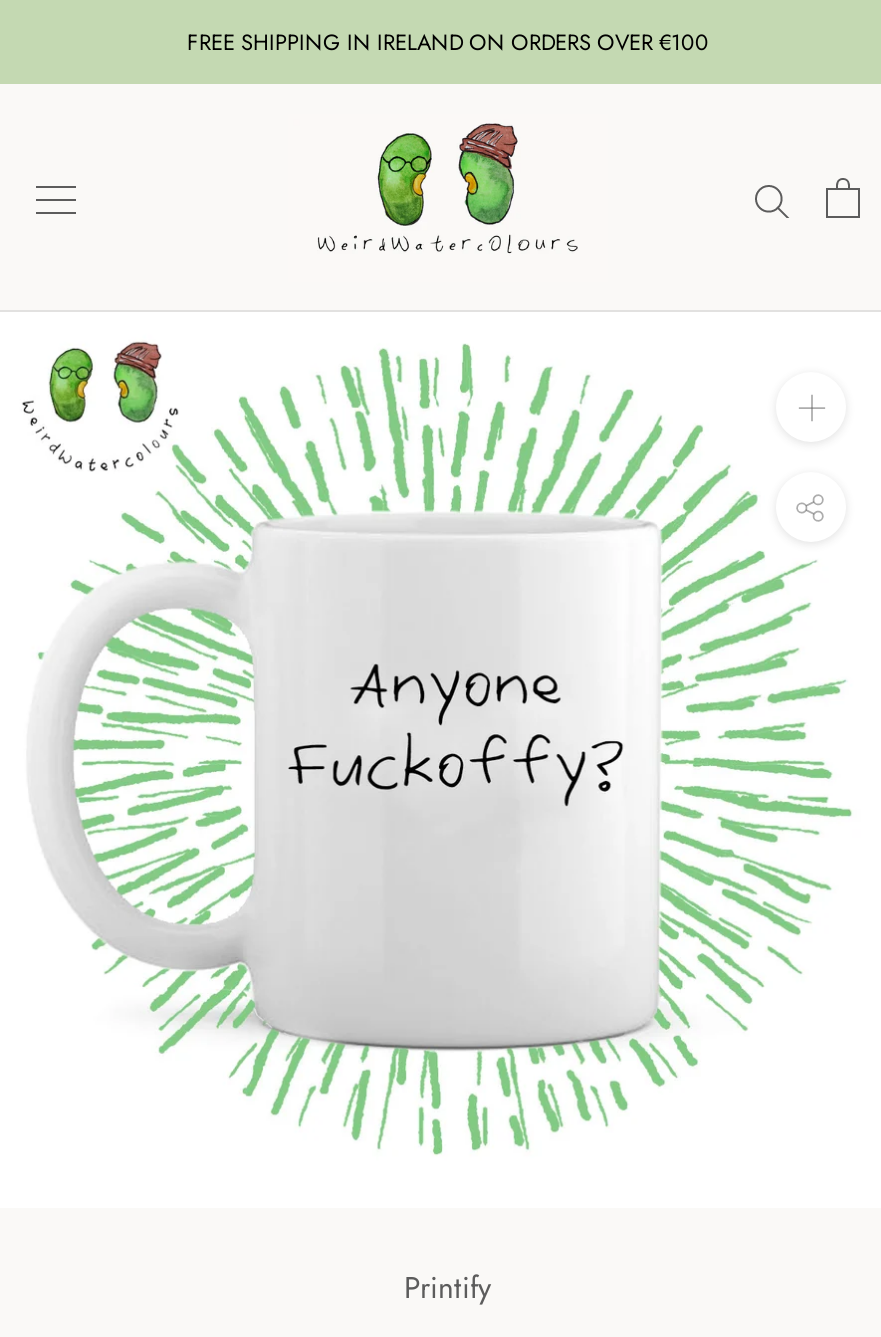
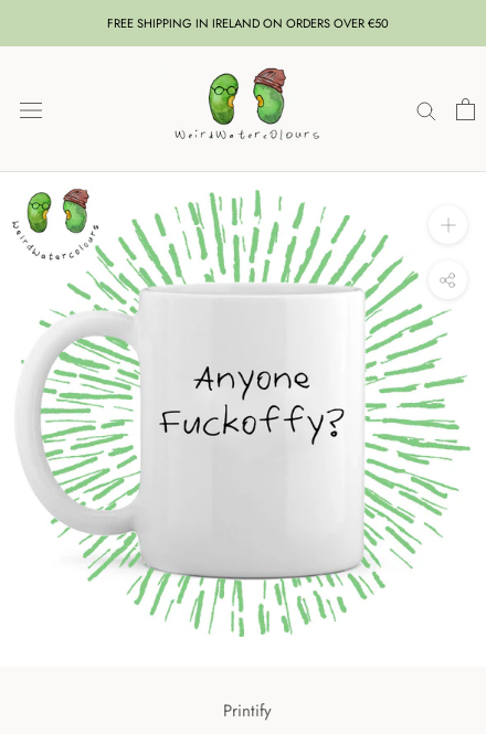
- FREE SHIPPING IN IRELAND ON ORDERS OVER €100
+ FREE SHIPPING IN IRELAND ON ORDERS OVER €50
